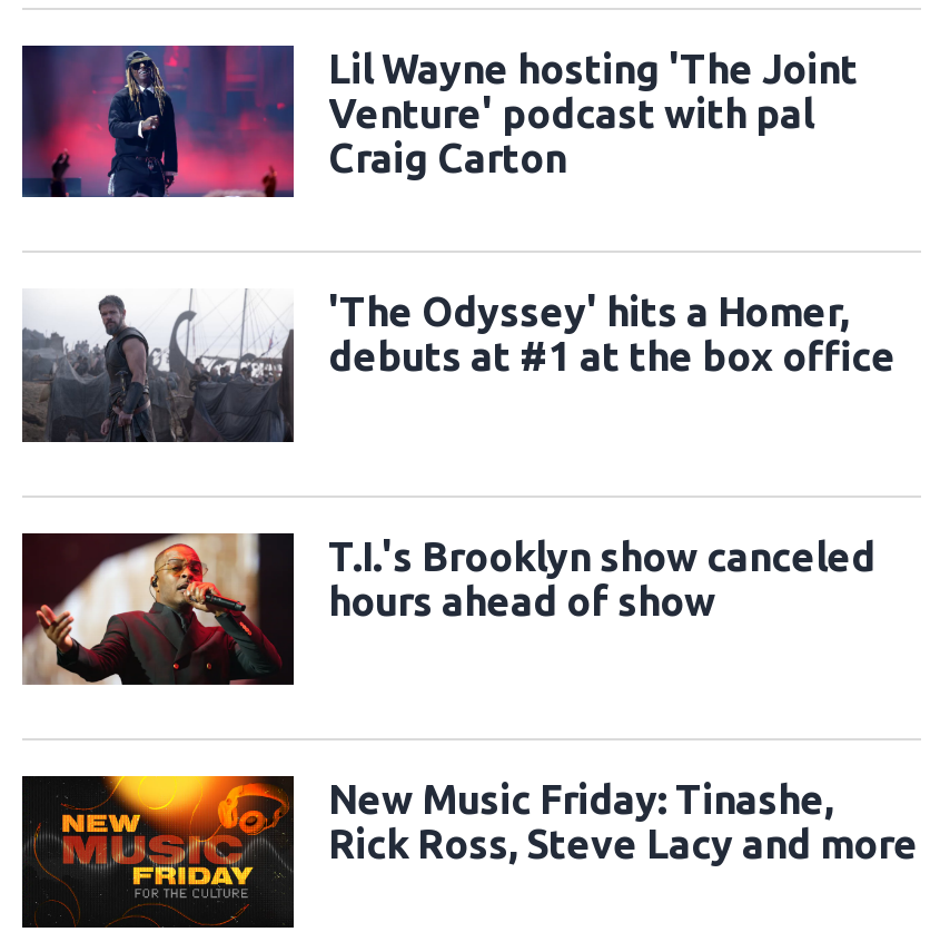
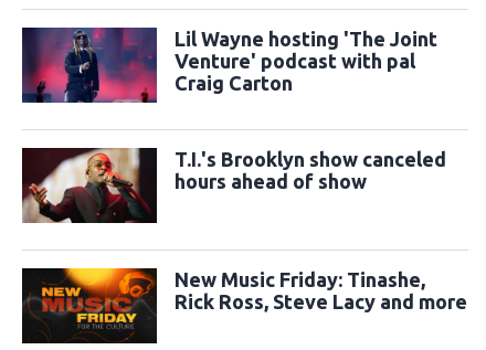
- [image]
- 'The Odyssey' hits a Homer,
- debuts at #1 at the box office
